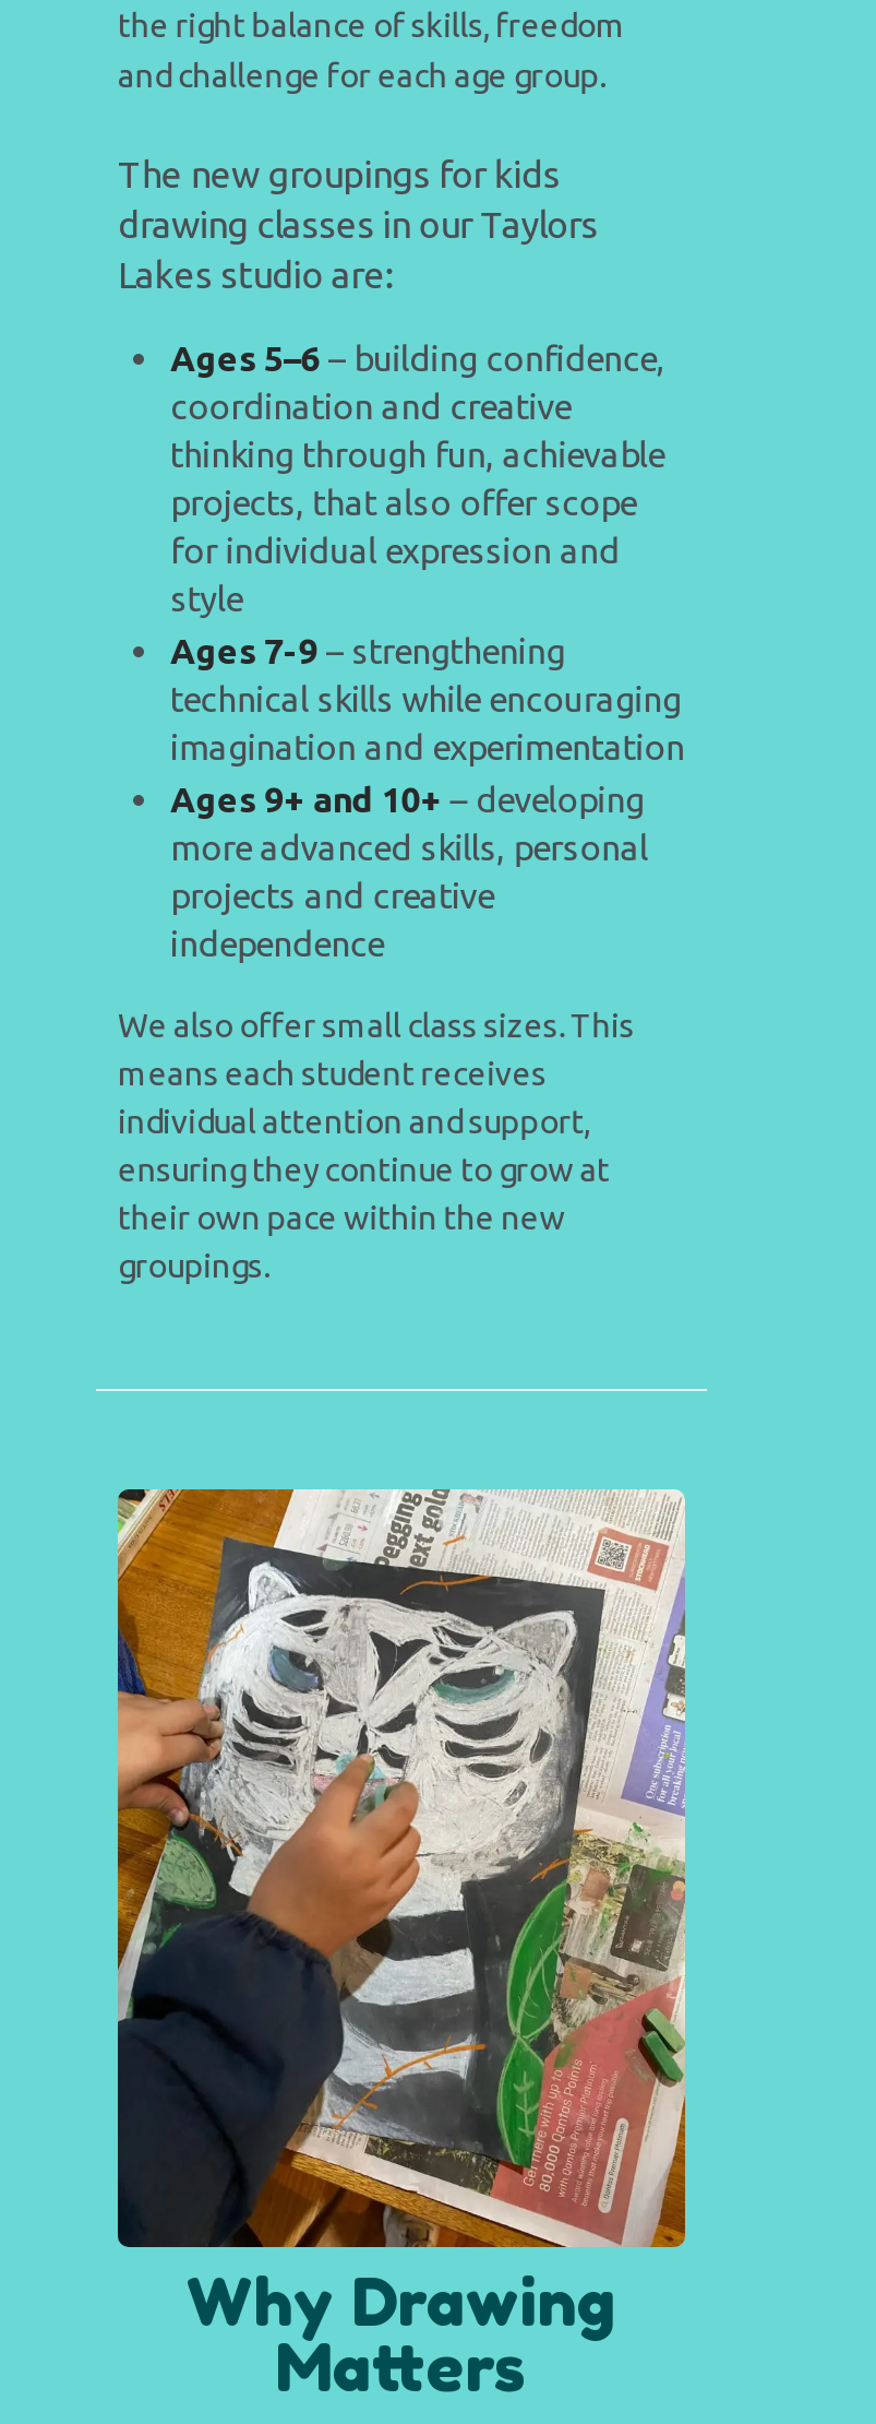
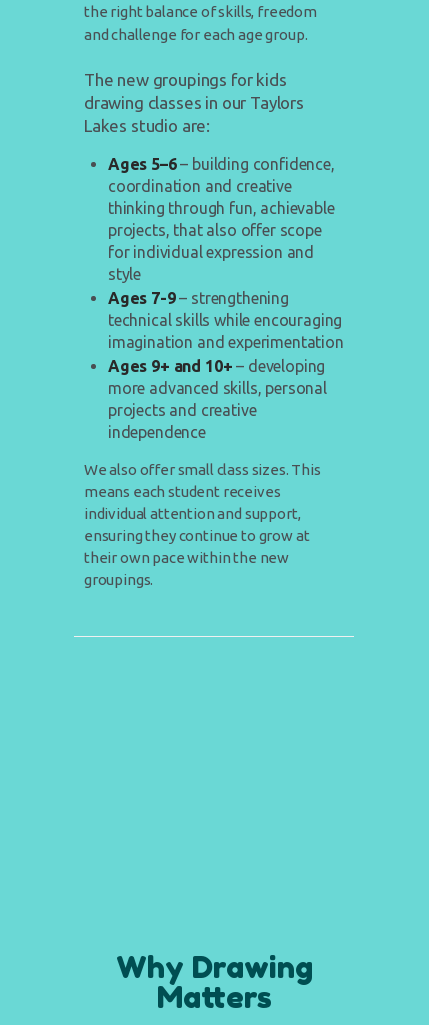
- [image]
